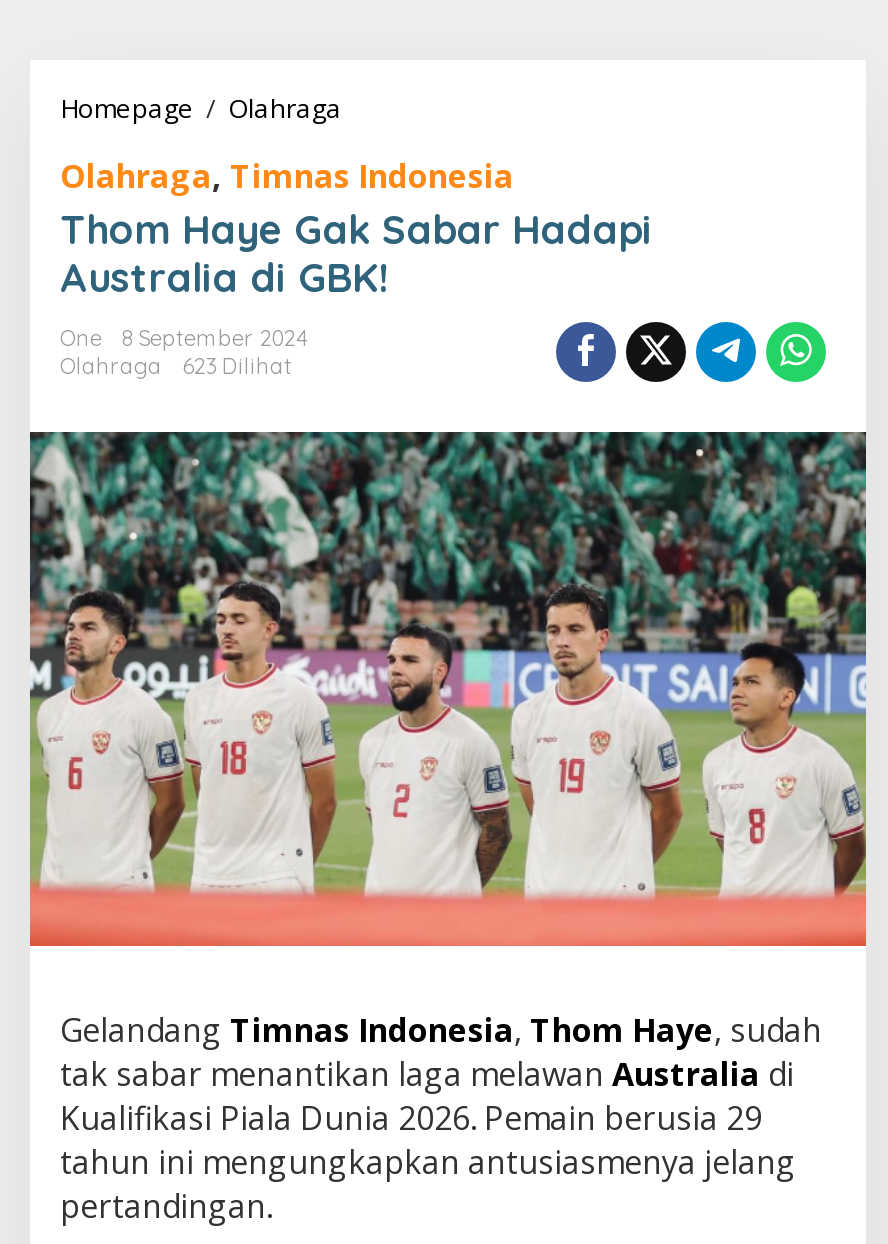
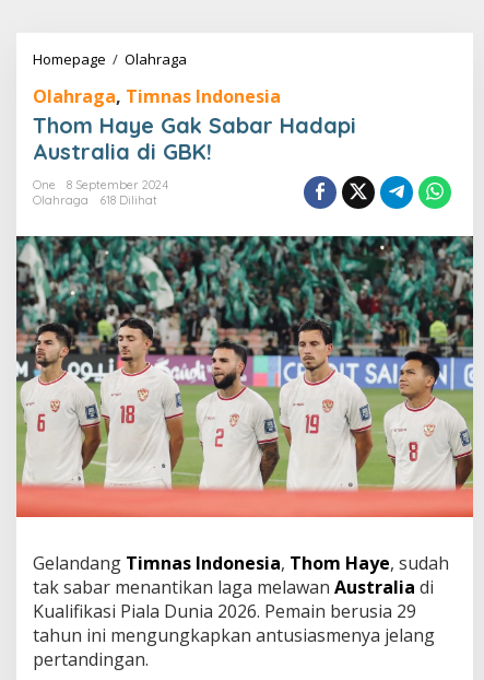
- 623 Dilihat
+ 618 Dilihat
